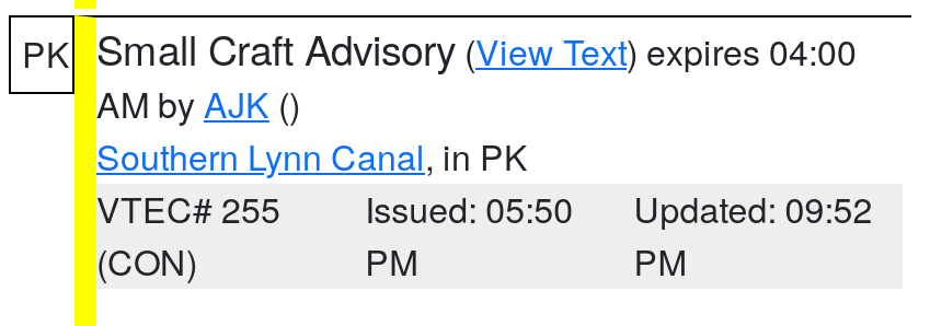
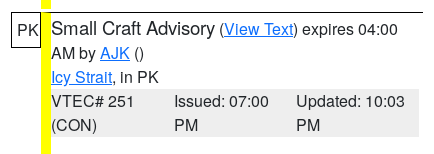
- Southern Lynn Canal, in PK
- VTEC# 255
+ Icy Strait, in PK
+ VTEC# 251

- Issued: 05:50
+ Issued: 07:00

- Updated: 09:52
+ Updated: 10:03
